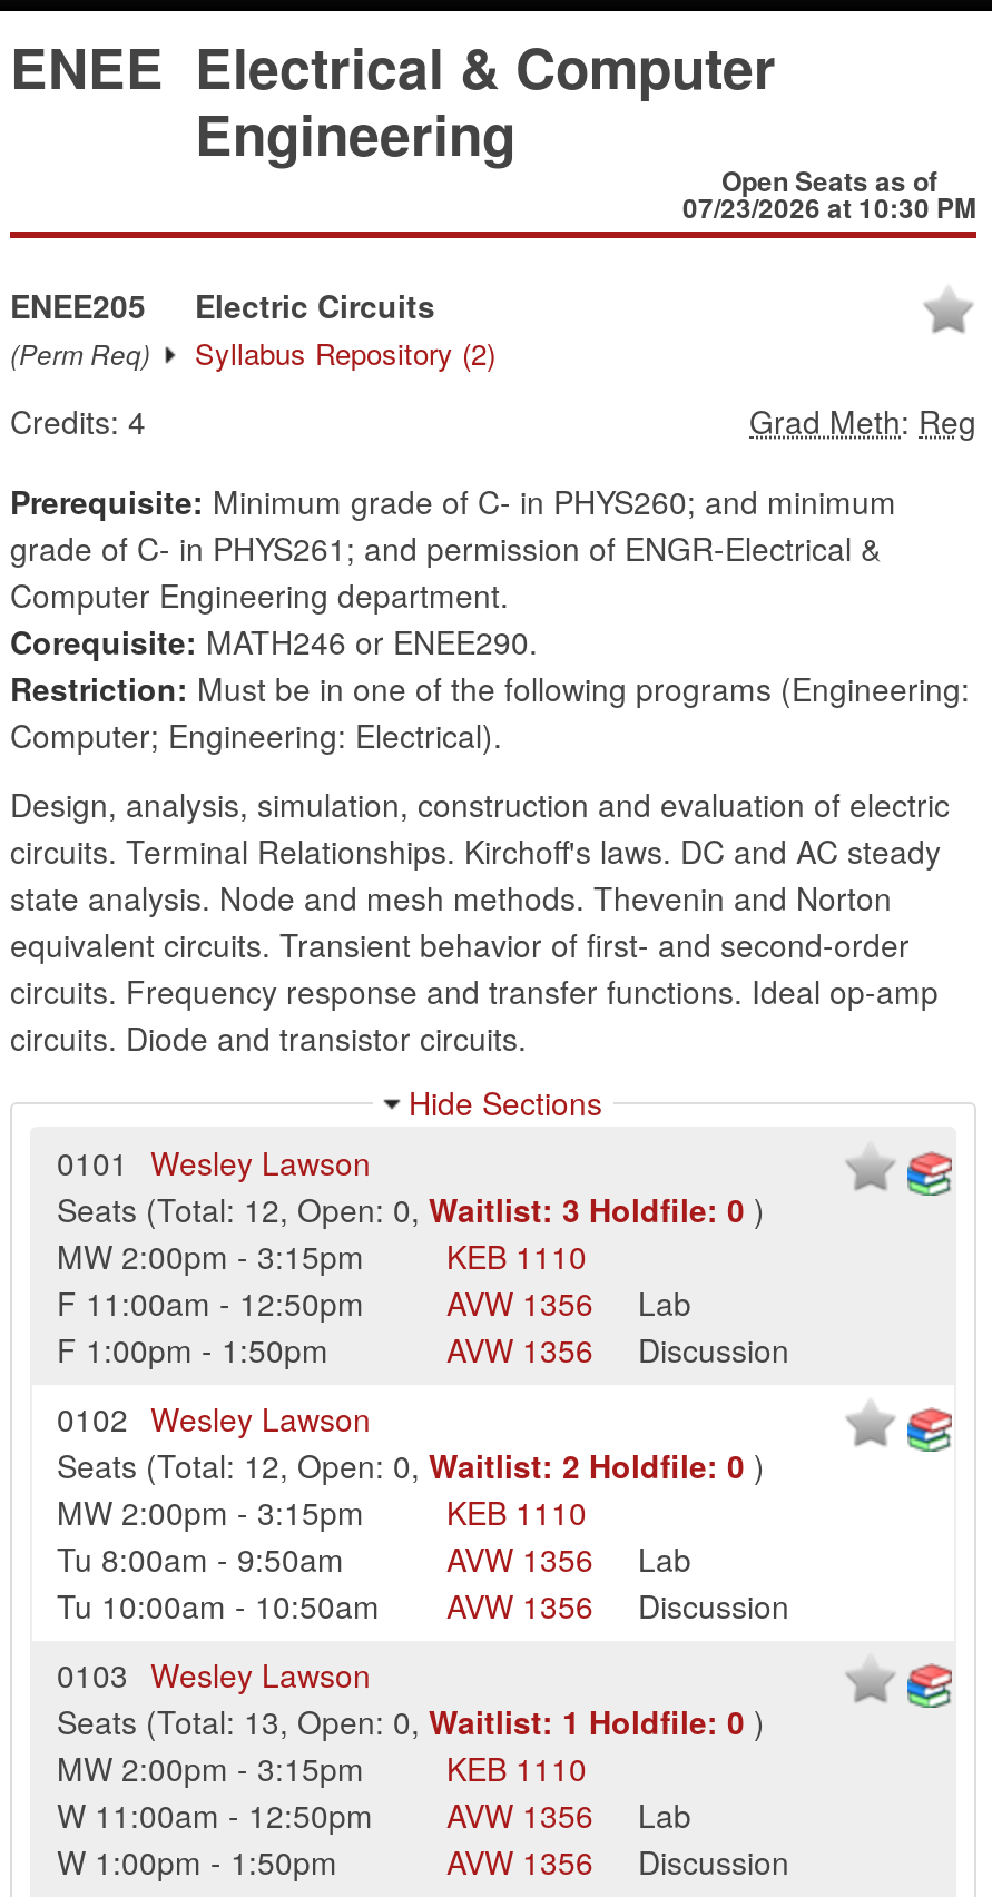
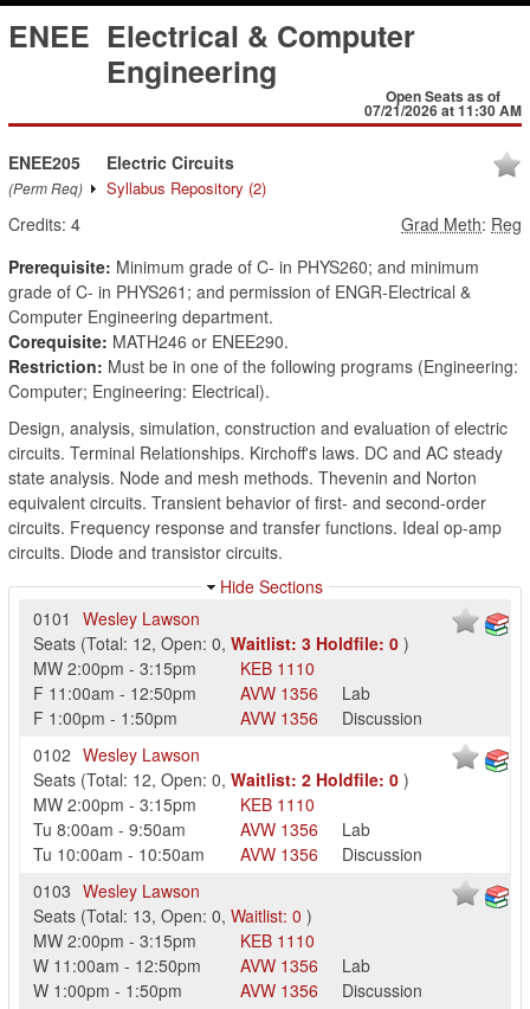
- 07/23/2026 at 10:30 PM
+ 07/21/2026 at 11:30 AM

- Seats (Total: 13, Open: 0, Waitlist: 1 Holdfile: 0 )
+ Seats (Total: 13, Open: 0, Waitlist: 0 )
